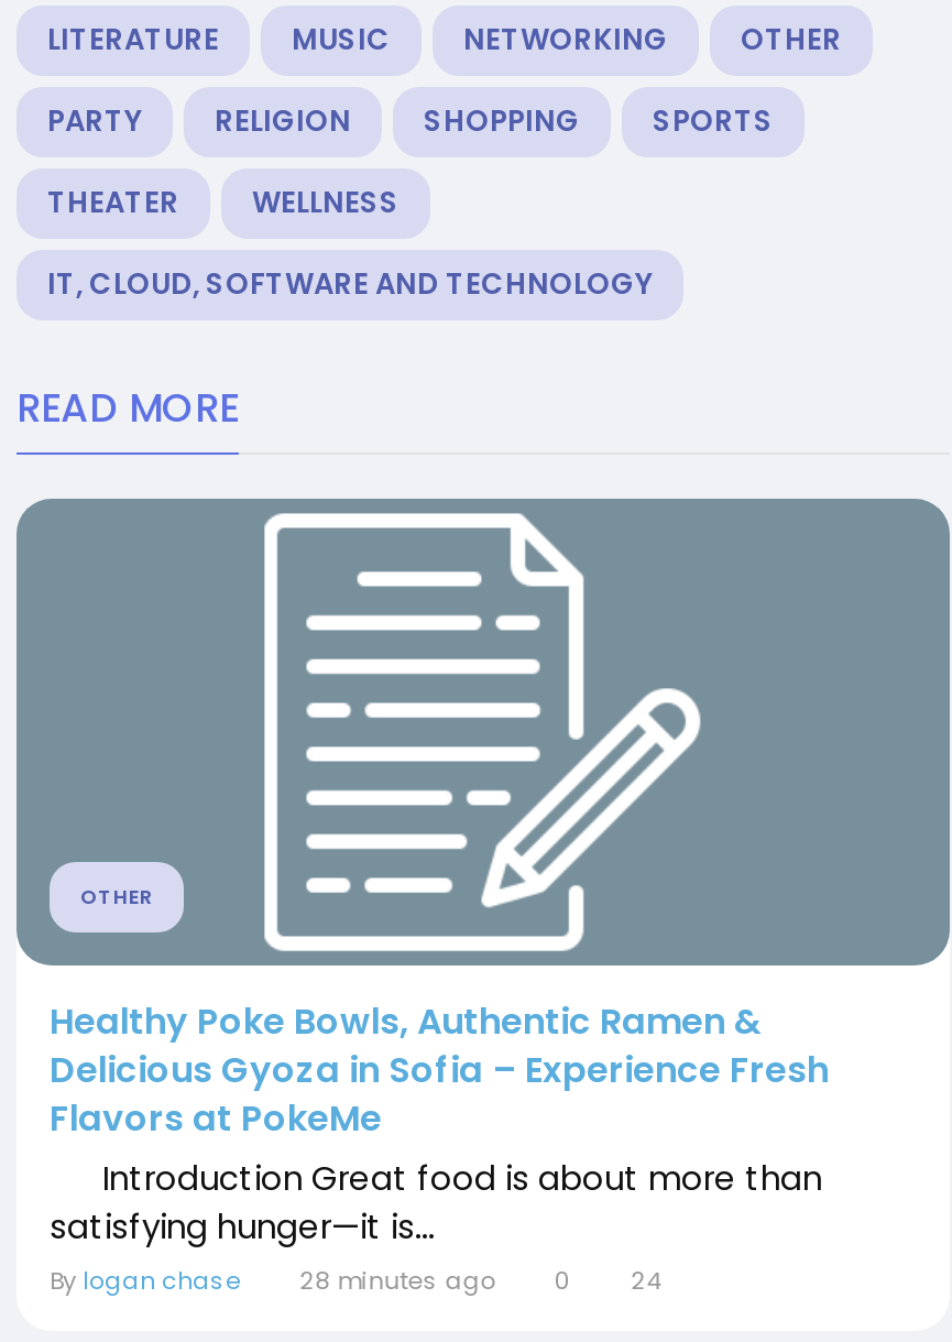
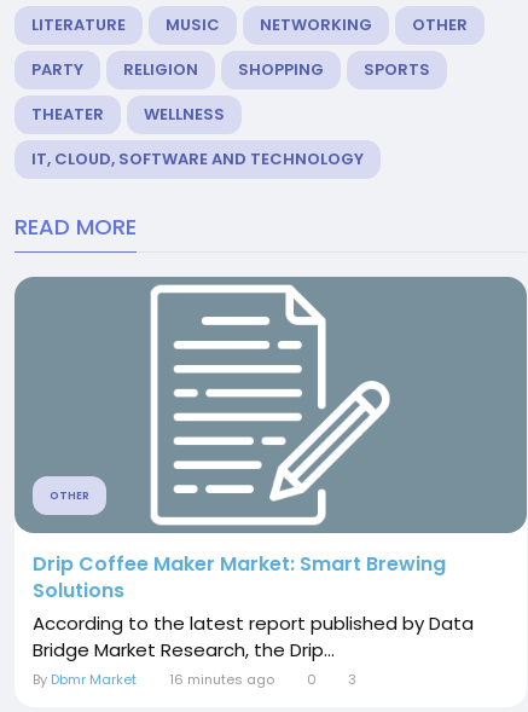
- Healthy Poke Bowls, Authentic Ramen &
- Delicious Gyoza in Sofia – Experience Fresh
- Flavors at PokeMe
- Introduction Great food is about more than
- satisfying hunger—it is...
- By logan chase
- 28 minutes ago
+ Drip Coffee Maker Market: Smart Brewing
+ Solutions
+ According to the latest report published by Data
+ Bridge Market Research, the Drip...
+ By Dbmr Market
+ 16 minutes ago

- 24
+ 3
